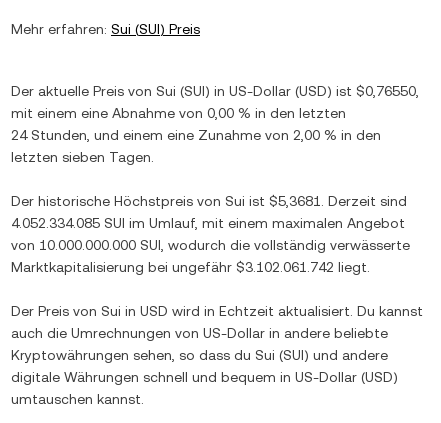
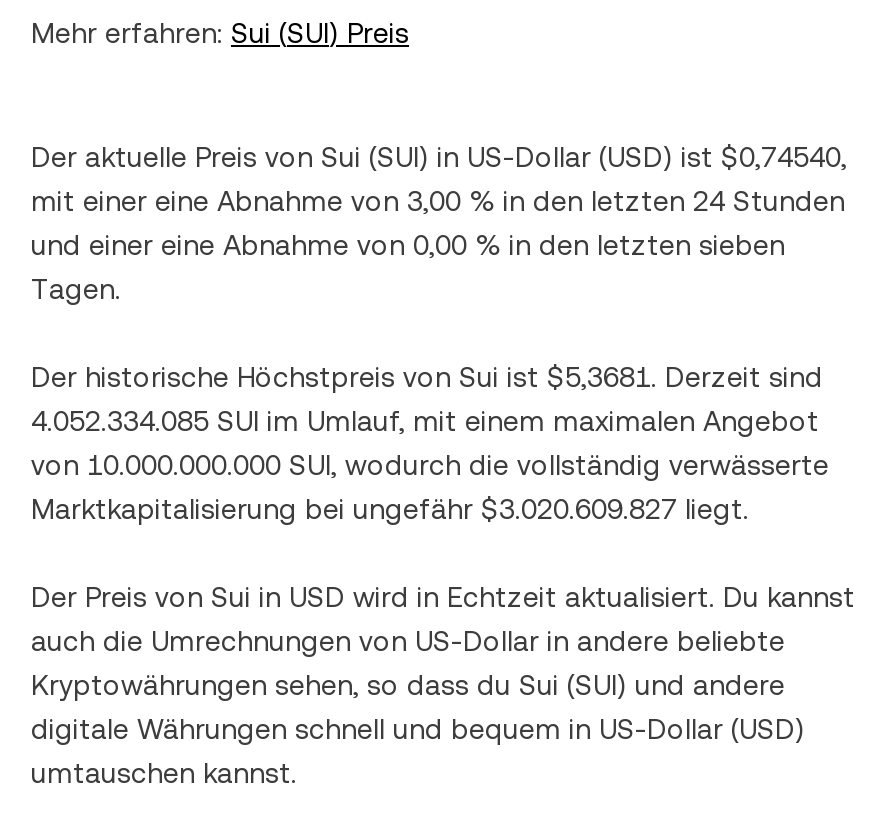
- Der aktuelle Preis von Sui (SUI) in US-Dollar (USD) ist $0,76550,
- mit einem eine Abnahme von 0,00 % in den letzten
- 24 Stunden, und einem eine Zunahme von 2,00 % in den
- letzten sieben Tagen.
+ Der aktuelle Preis von Sui (SUI) in US-Dollar (USD) ist $0,74540,
+ mit einer eine Abnahme von 3,00 % in den letzten 24 Stunden
+ und einer eine Abnahme von 0,00 % in den letzten sieben
+ Tagen.

- Marktkapitalisierung bei ungefähr $3.102.061.742 liegt.
+ Marktkapitalisierung bei ungefähr $3.020.609.827 liegt.
